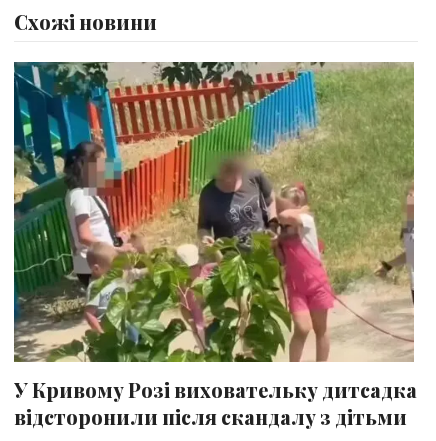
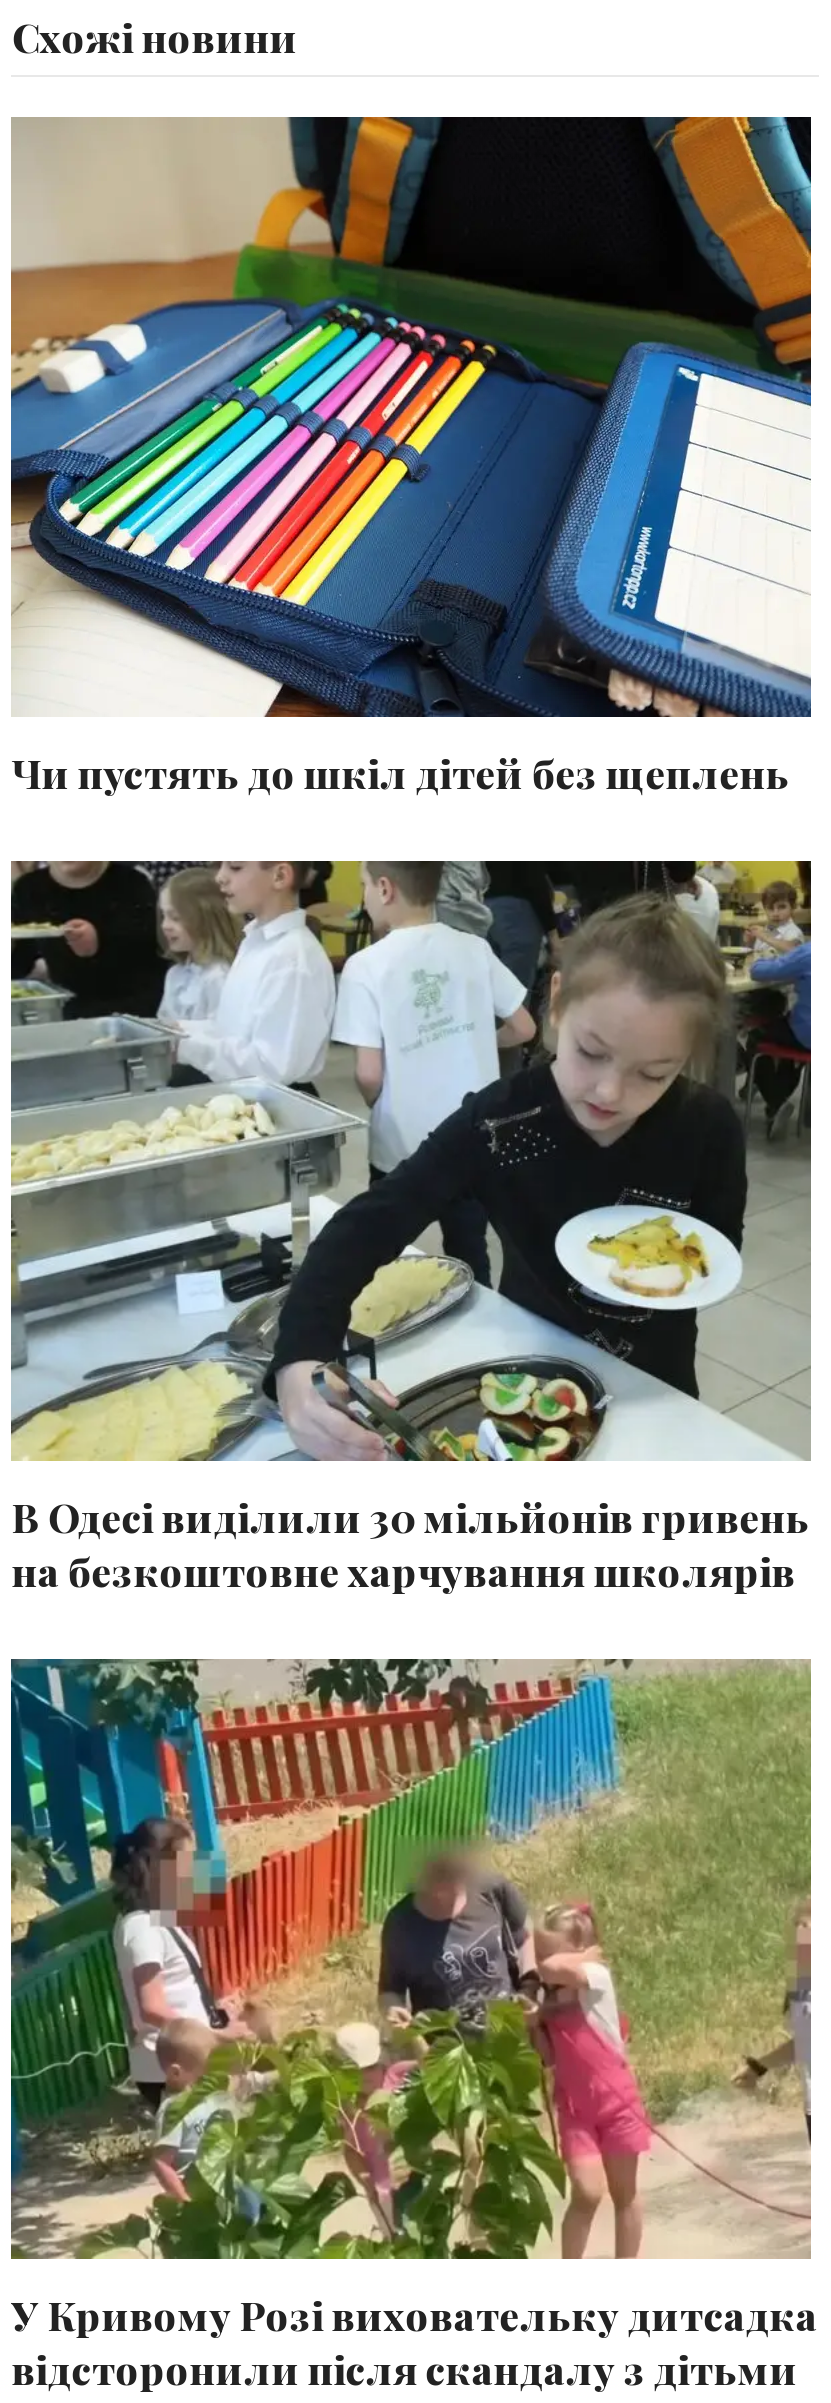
+ [image]
+ Чи пустять до шкіл дітей без щеплень

+ [image]
+ В Одесі виділили 30 мільйонів гривень
+ на безкоштовне харчування школярів
